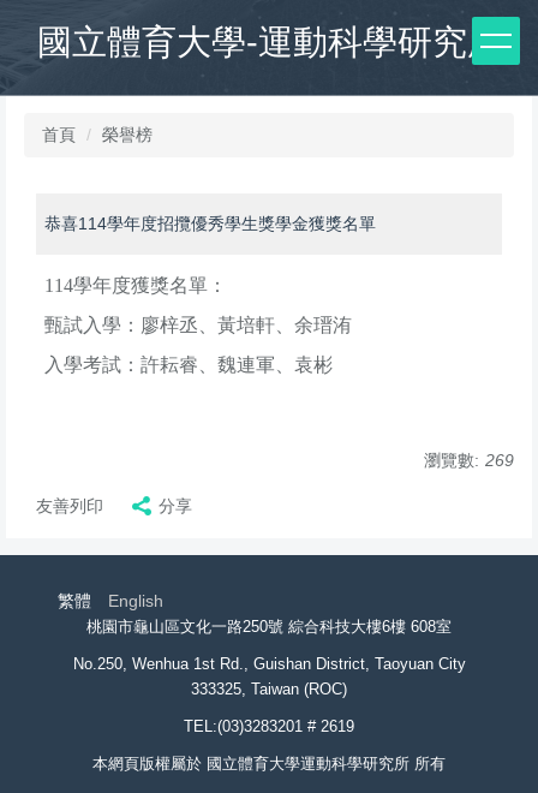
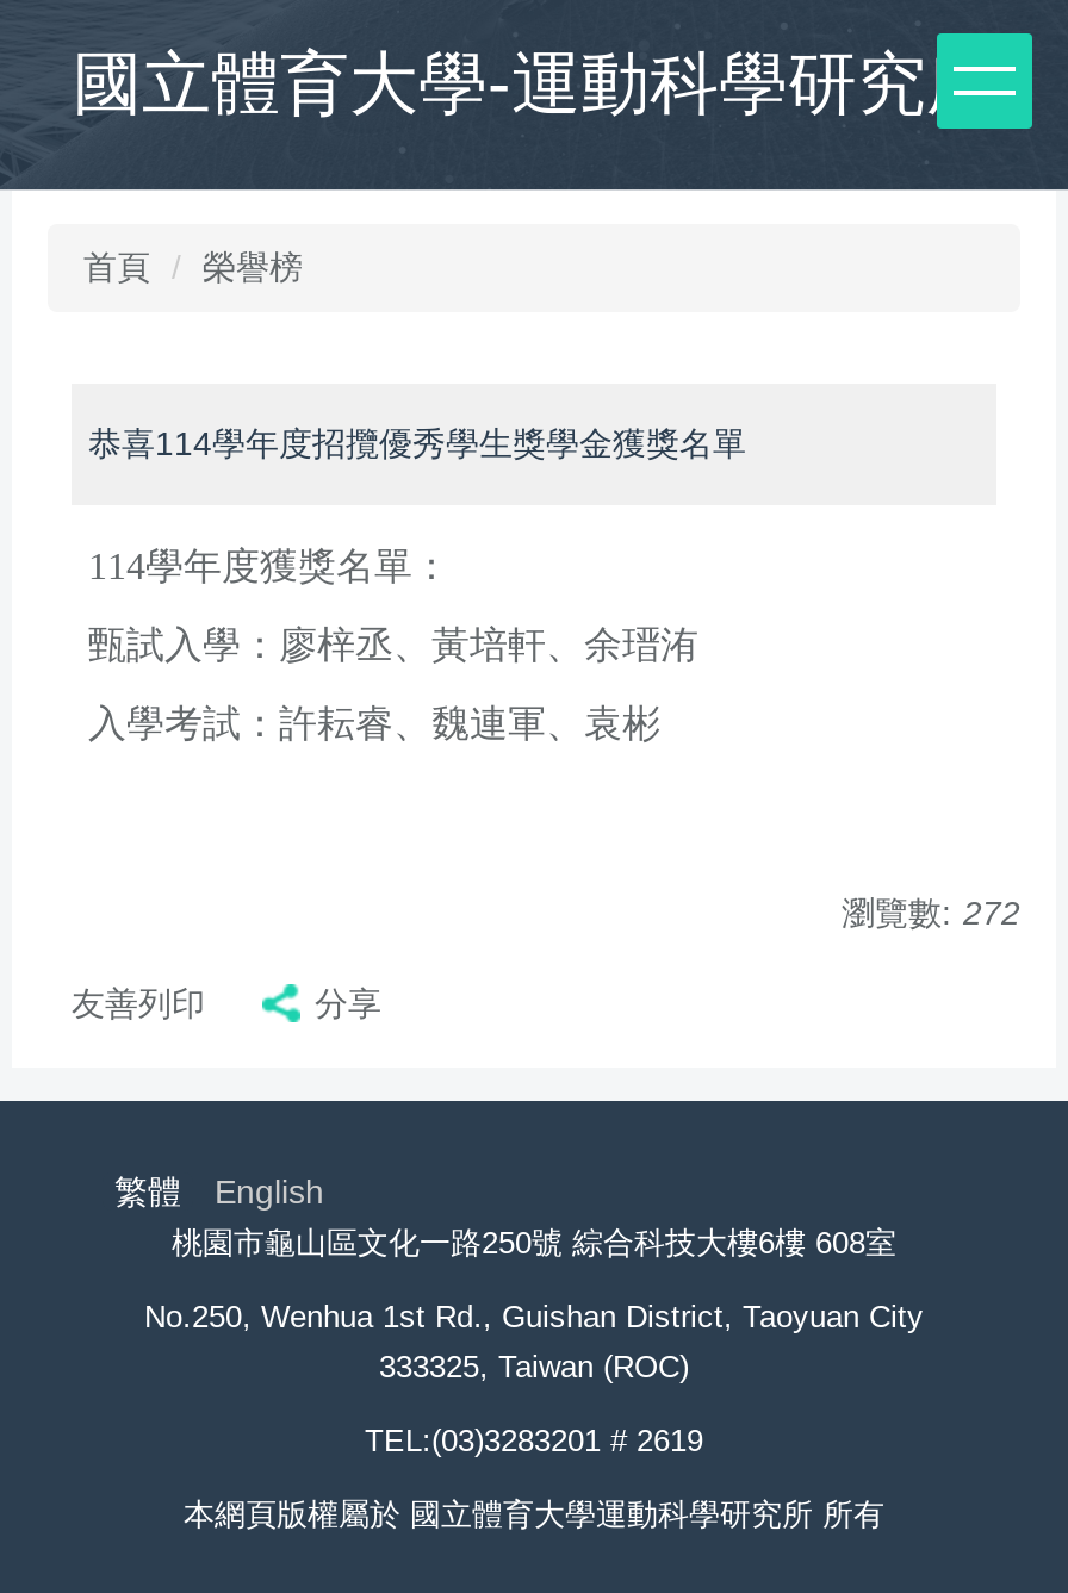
- 瀏覽數: 269
+ 瀏覽數: 272
